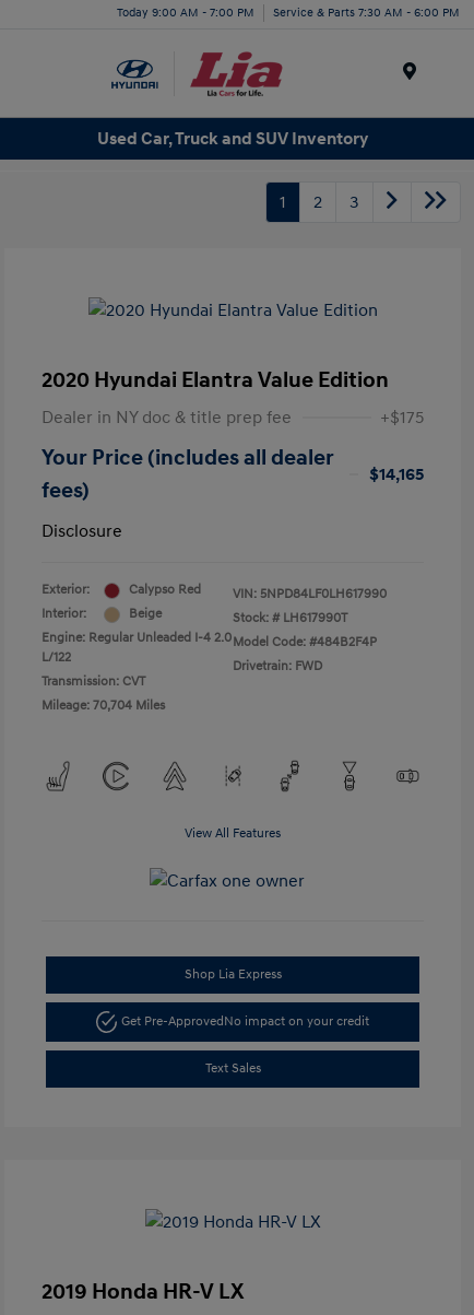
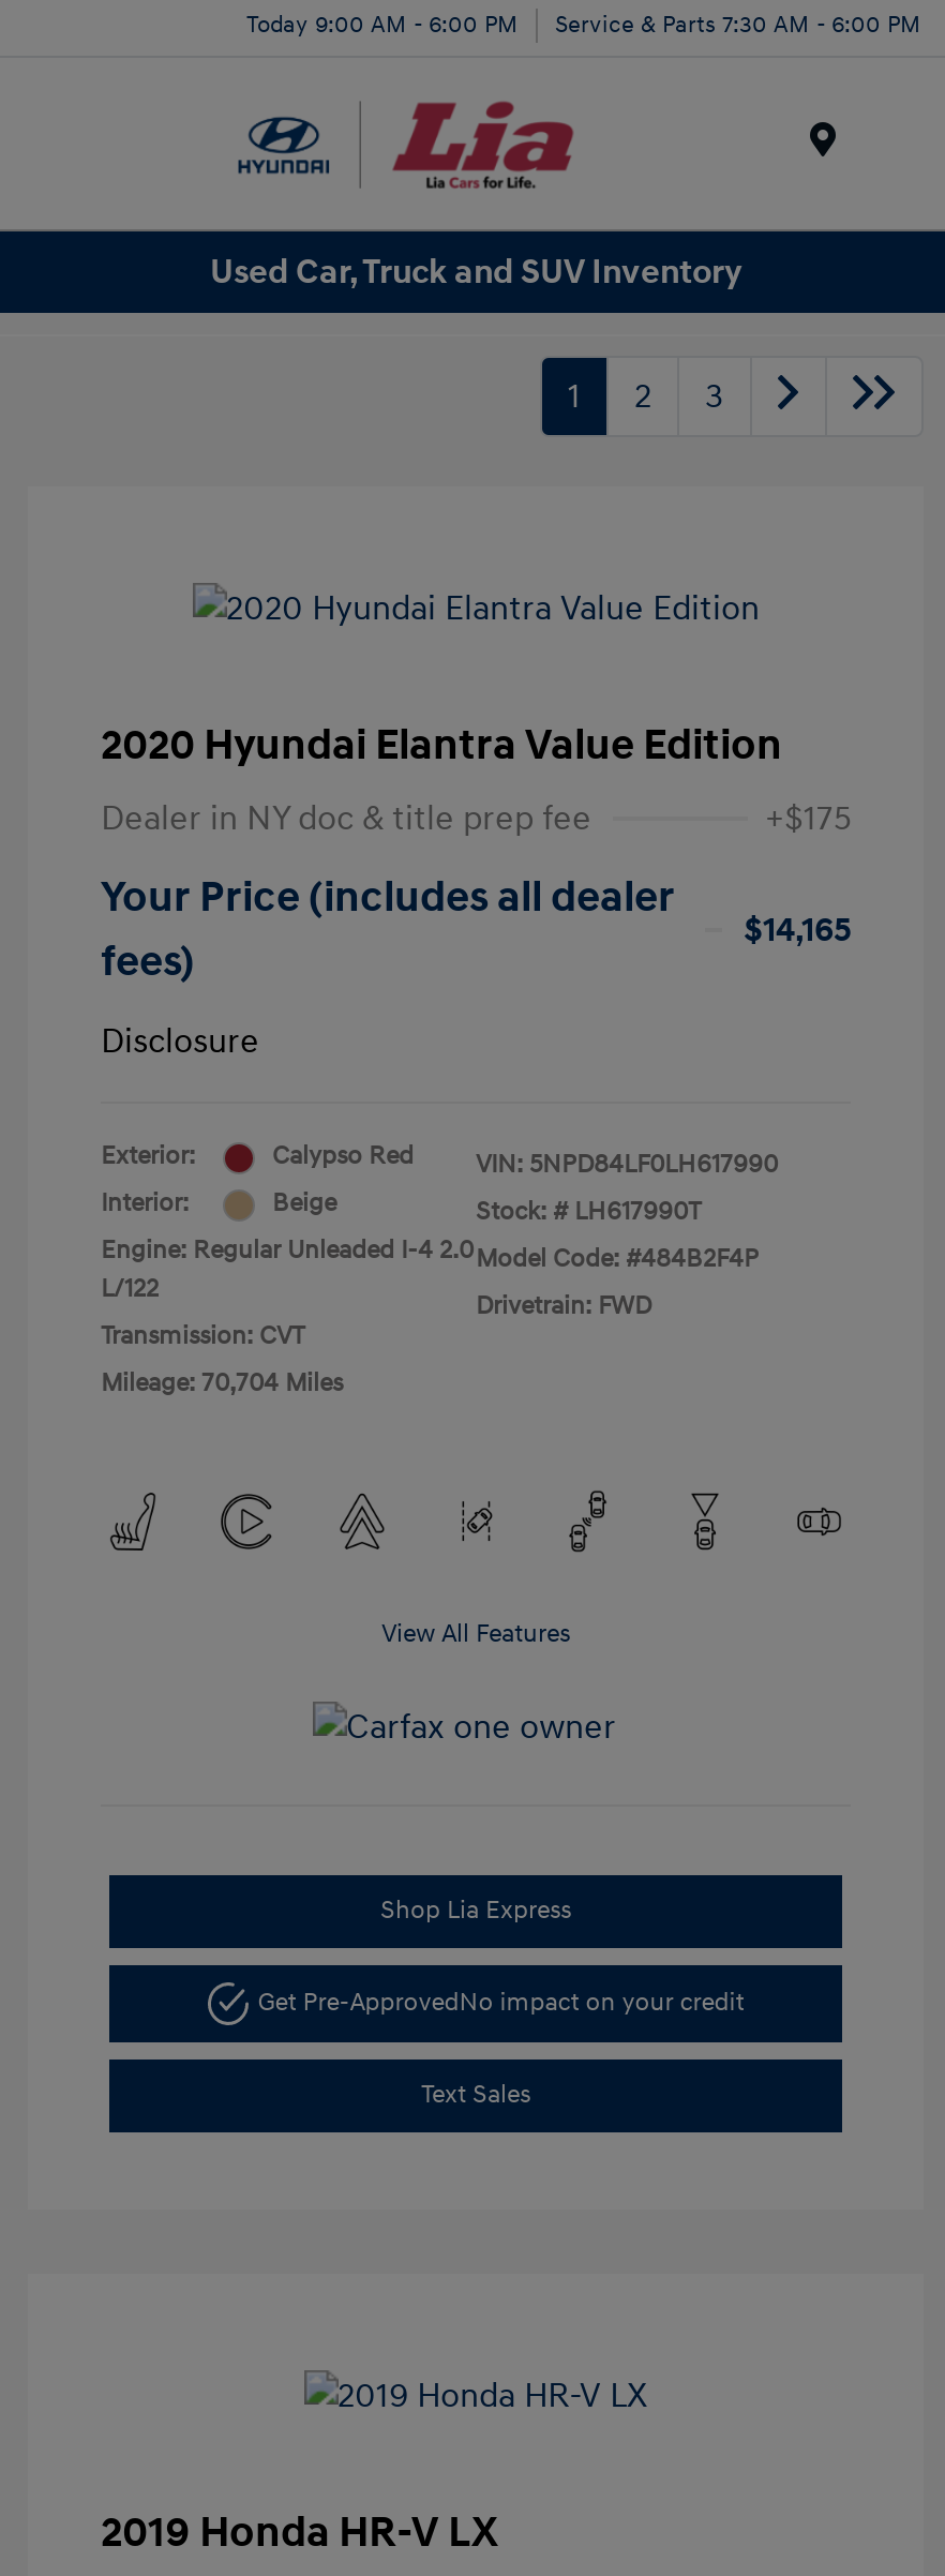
- Today 9:00 AM - 7:00 PM Service & Parts 7:30 AM - 6:00 PM
+ Today 9:00 AM - 6:00 PM Service & Parts 7:30 AM - 6:00 PM
